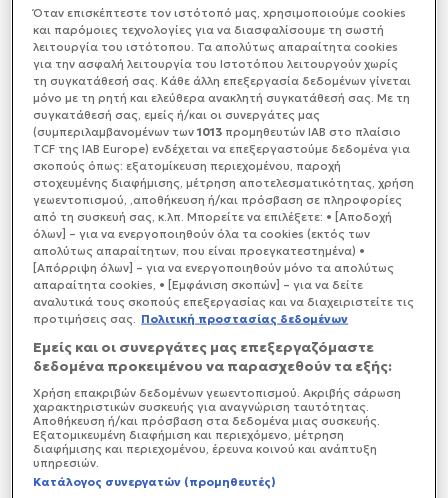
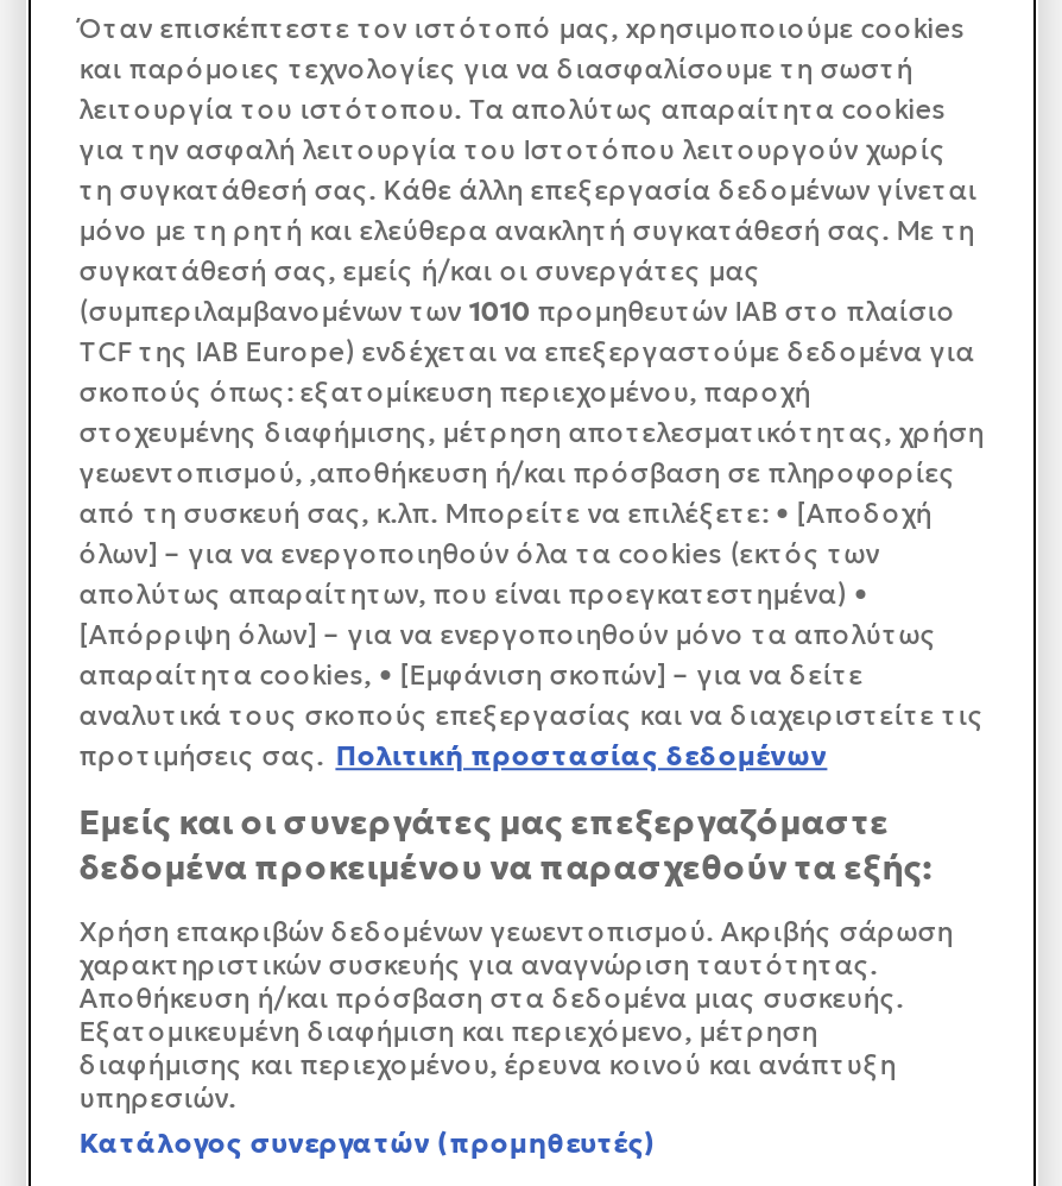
- (συμπεριλαμβανομένων των 1013 προμηθευτών IAB στο πλαίσιο
+ (συμπεριλαμβανομένων των 1010 προμηθευτών IAB στο πλαίσιο
